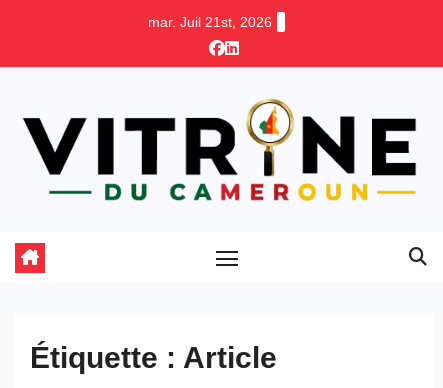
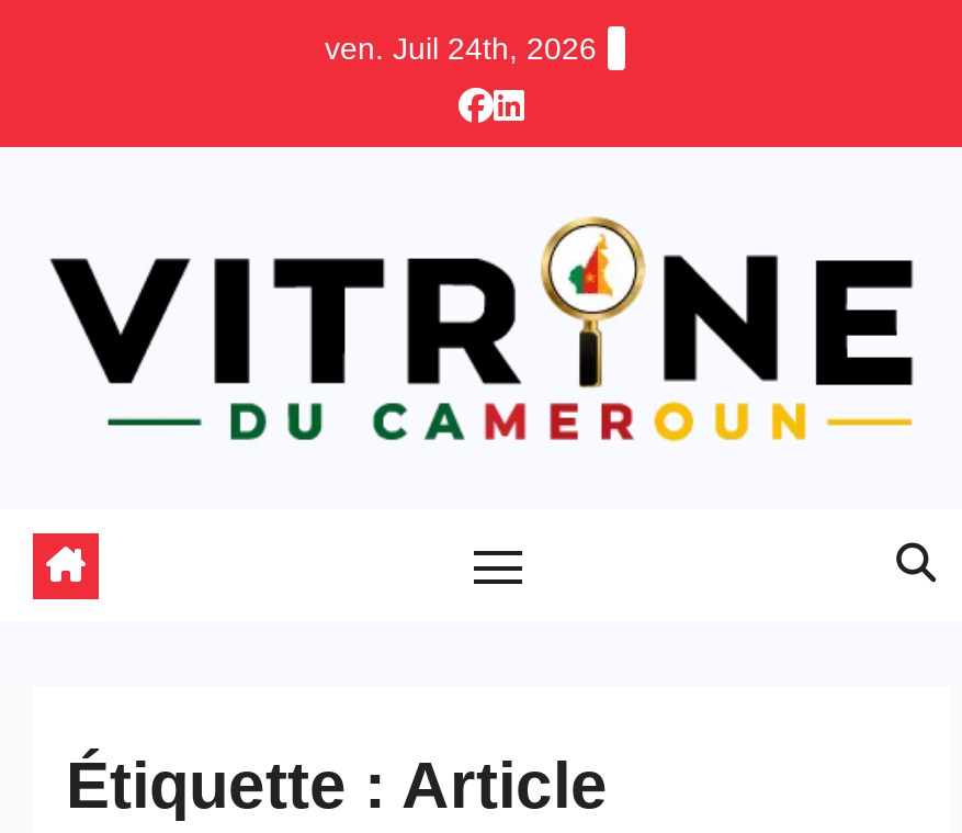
- mar. Juil 21st, 2026
+ ven. Juil 24th, 2026
